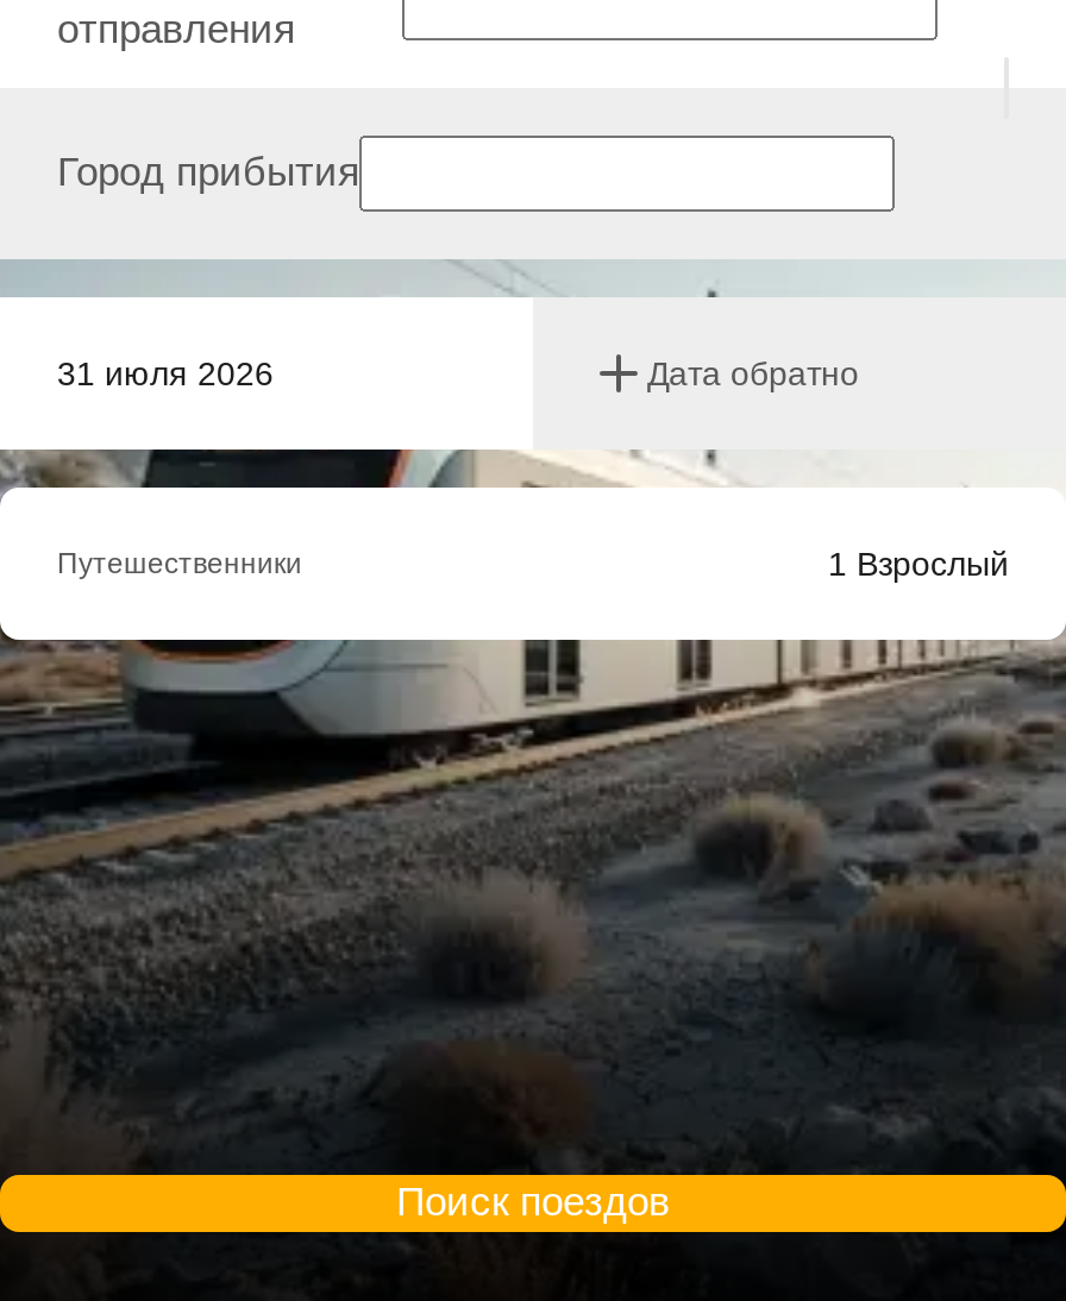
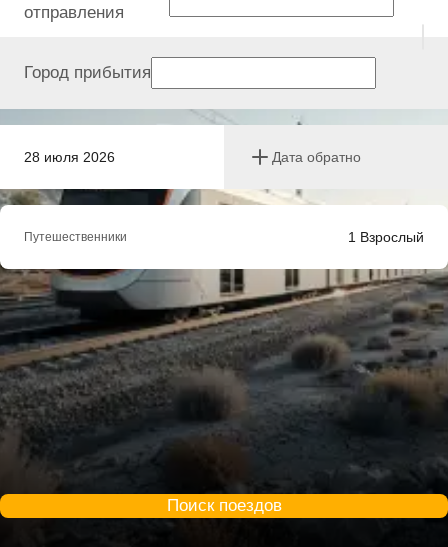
- 31 июля 2026
+ 28 июля 2026
